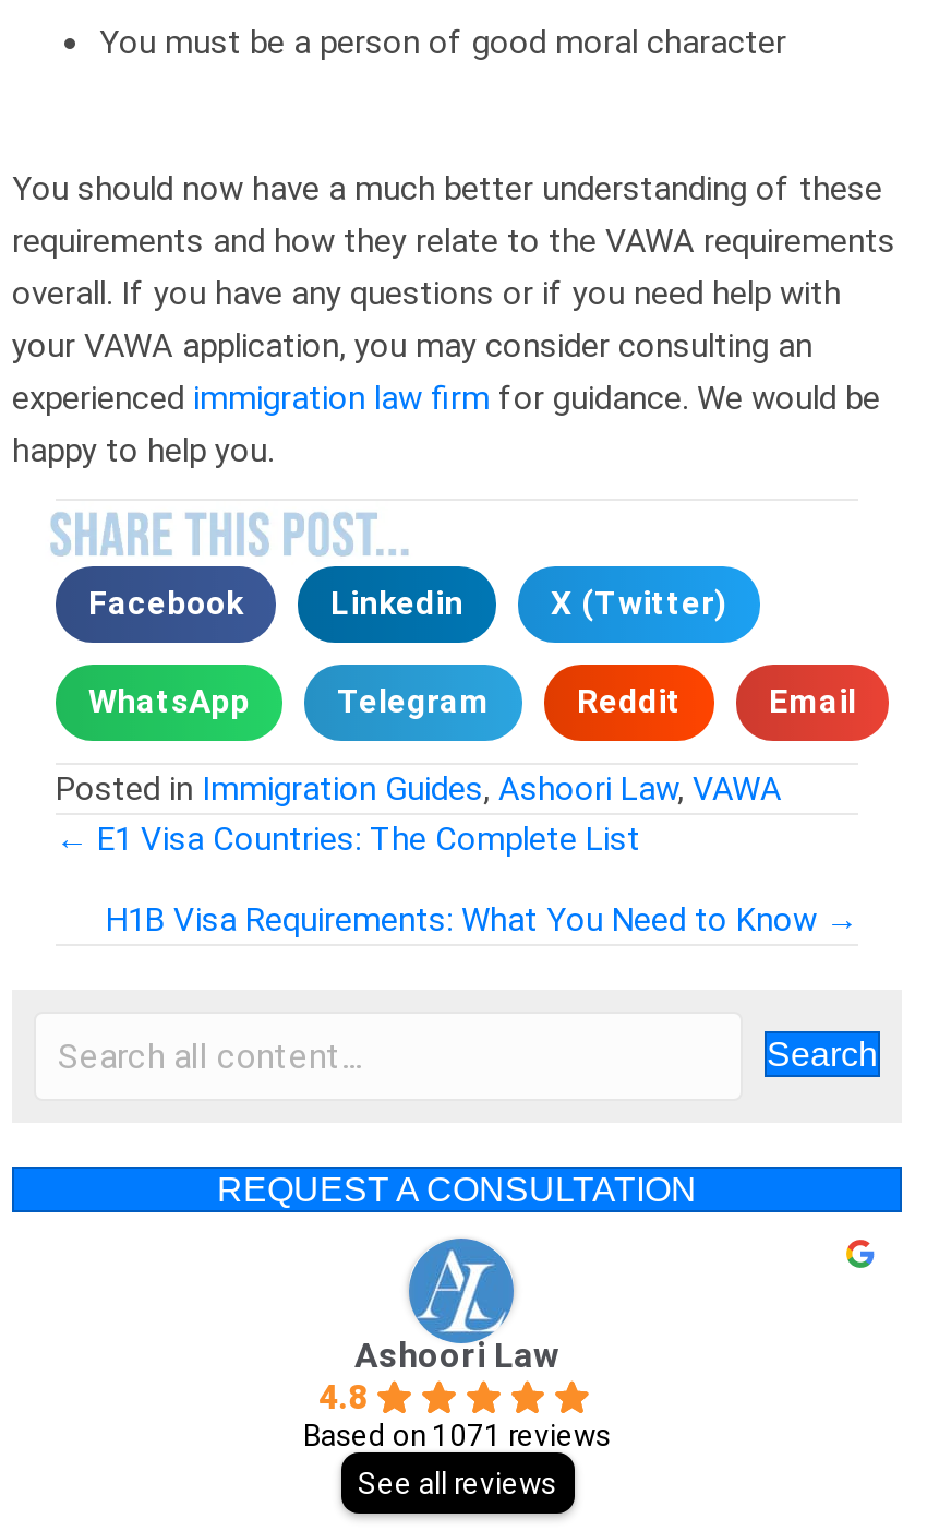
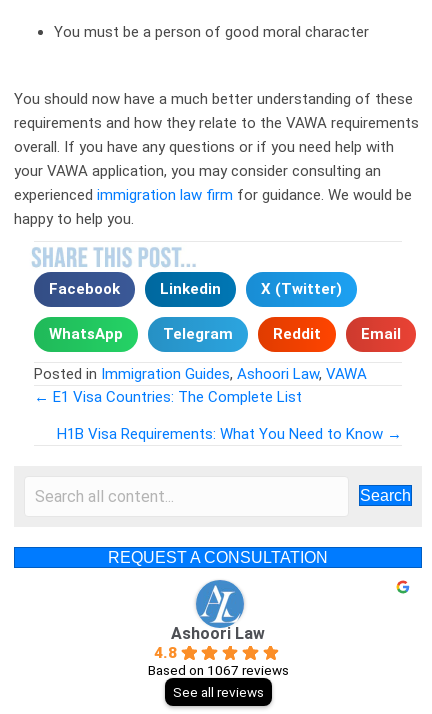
- Based on 1071 reviews
+ Based on 1067 reviews
